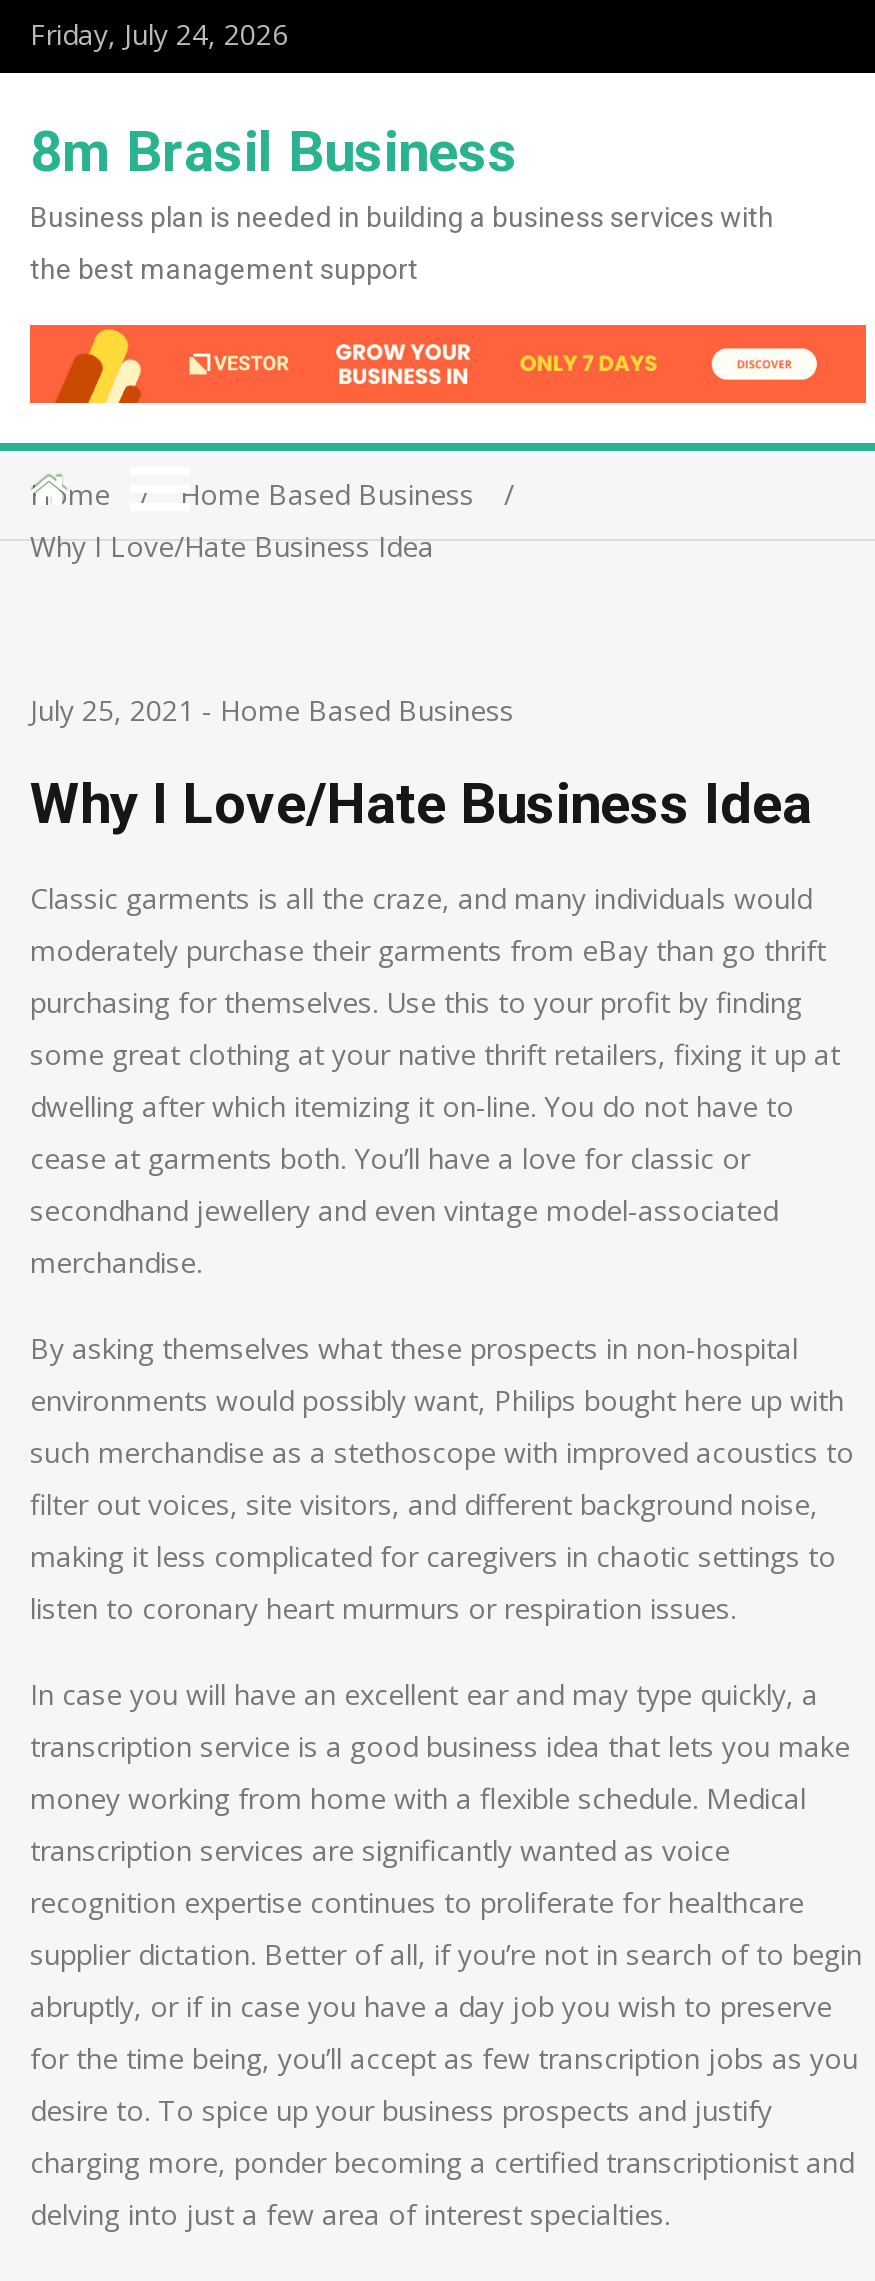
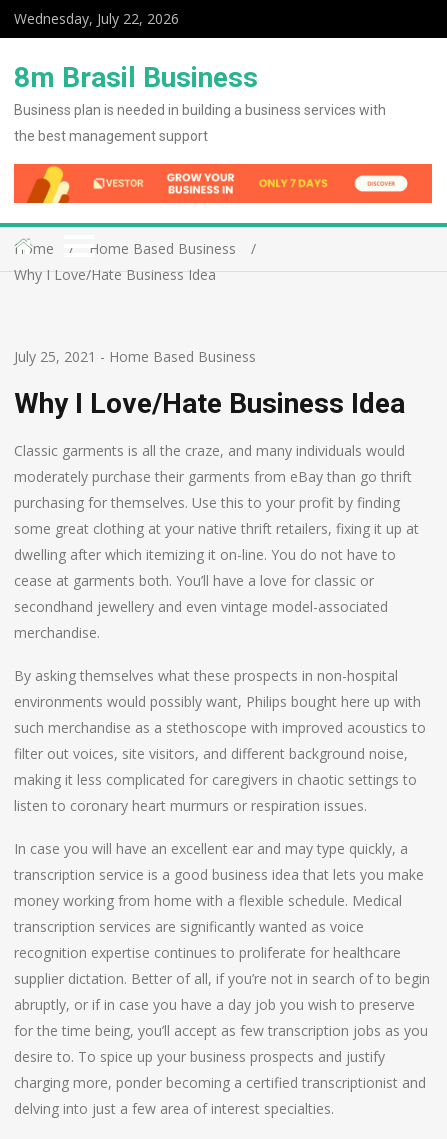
- Friday, July 24, 2026
+ Wednesday, July 22, 2026
